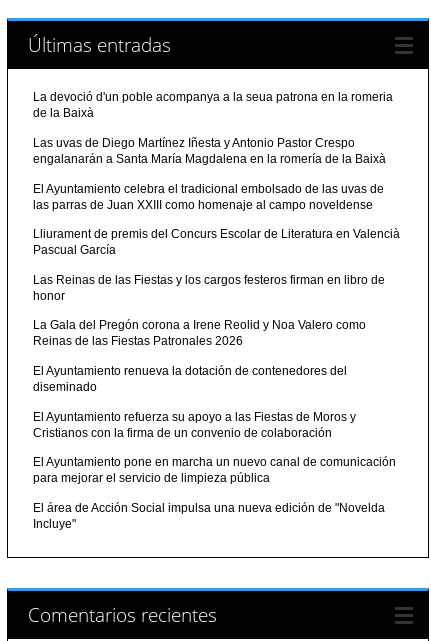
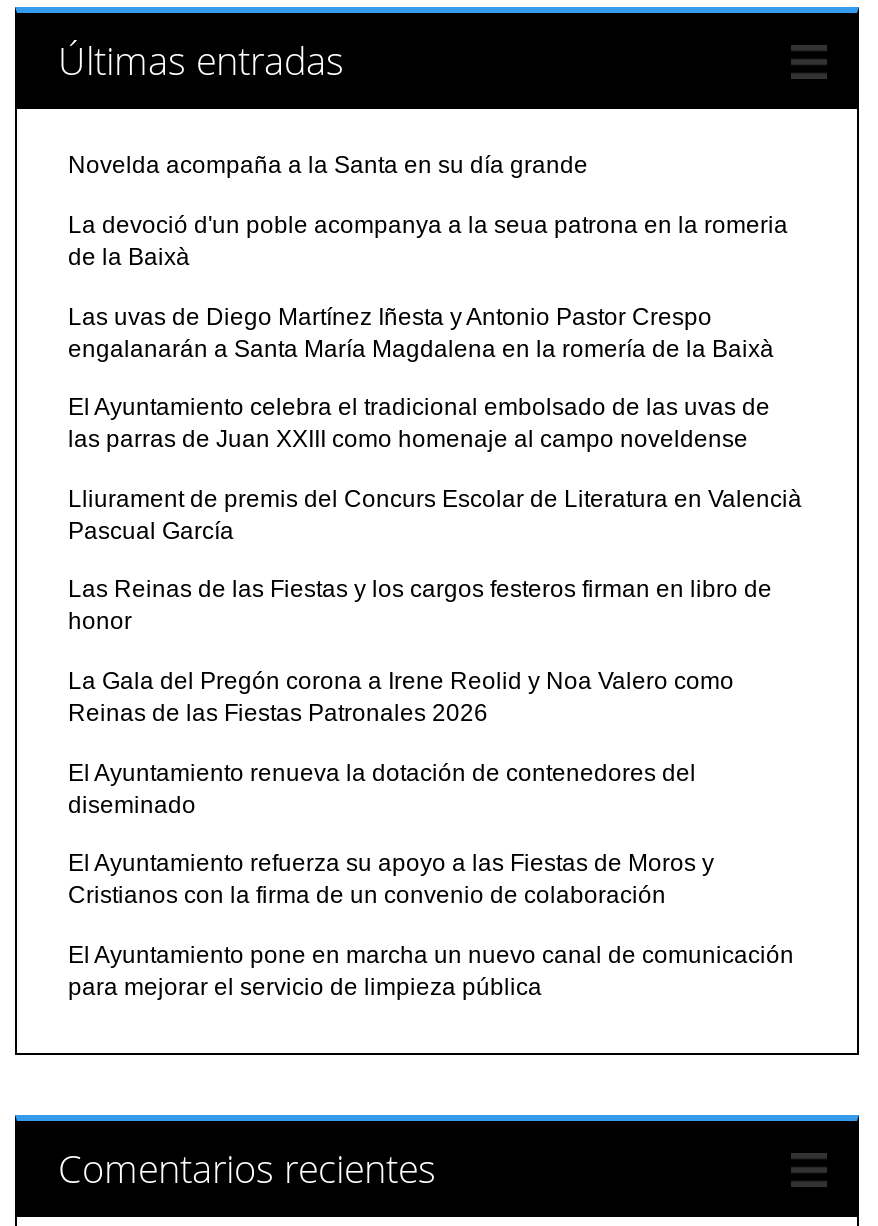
+ Novelda acompaña a la Santa en su día grande

moved down: La devoció d'un poble acompanya a la seua patrona en la romeria | de la Baixà | Las uvas de Diego Martínez Iñesta y Antonio Pastor Crespo | ... | El Ayuntamiento pone en marcha un nuevo canal de comunicación | para mejorar el servicio de limpieza pública

- El área de Acción Social impulsa una nueva edición de "Novelda
- Incluye"
